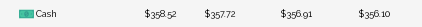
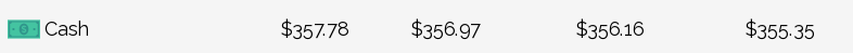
- $358.52
+ $357.78

- $357.72
+ $356.97

- $356.91
+ $356.16

- $356.10
+ $355.35
